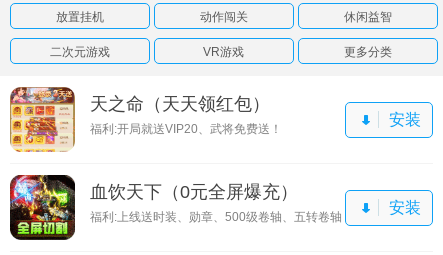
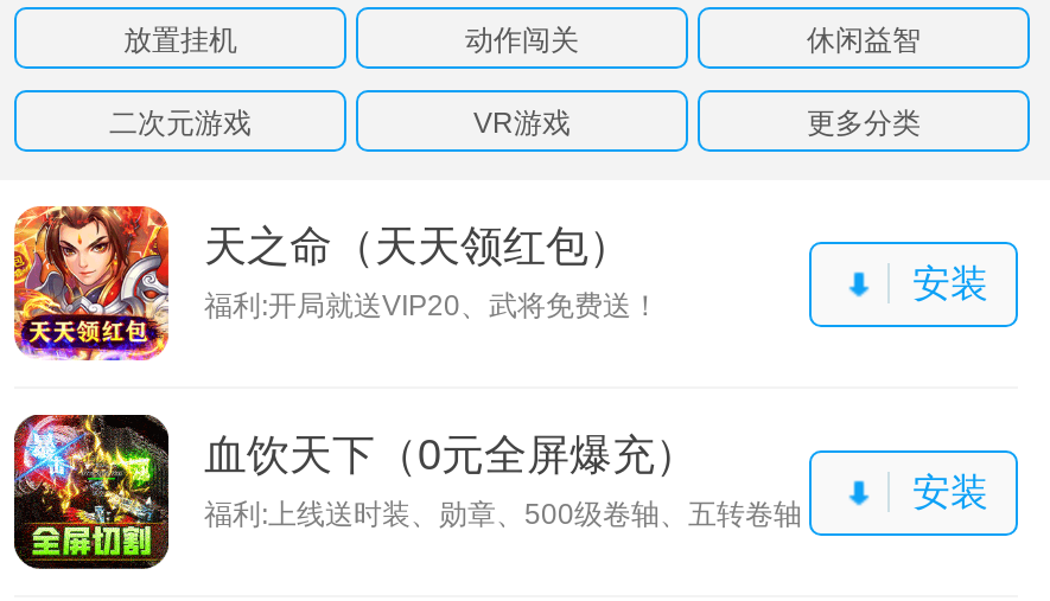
- [image]
+ [image]
